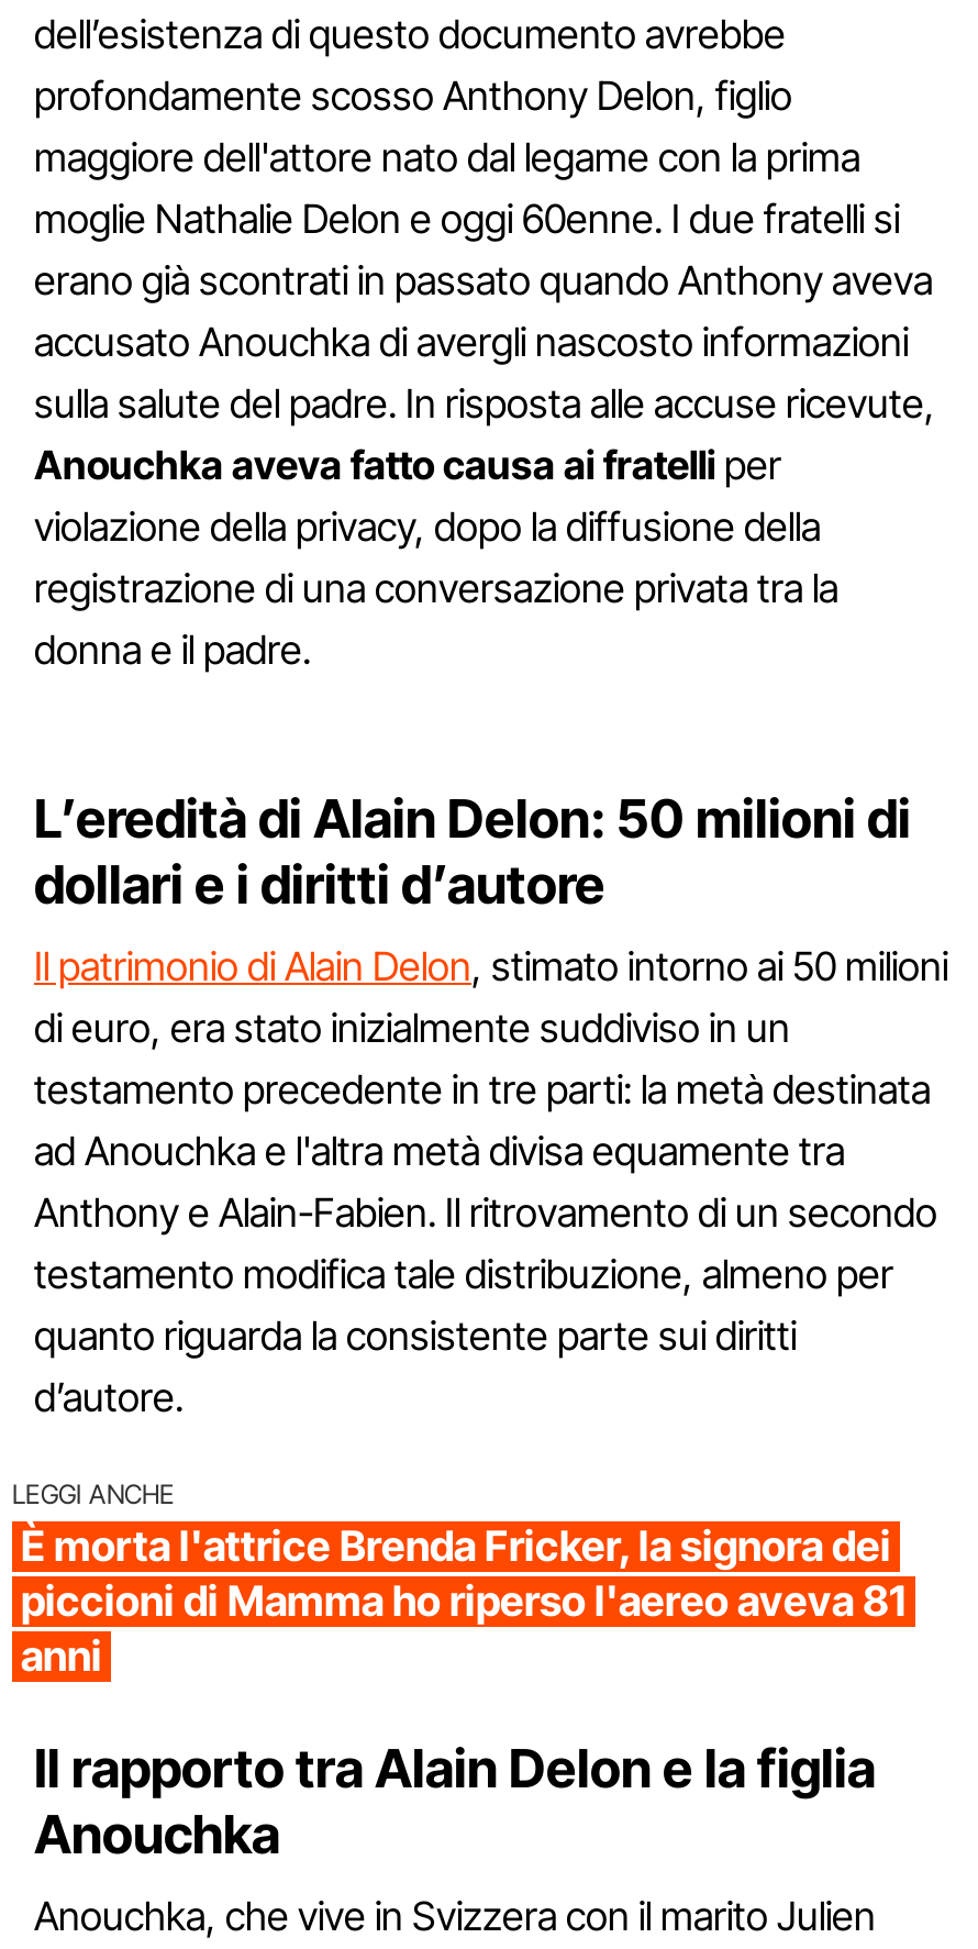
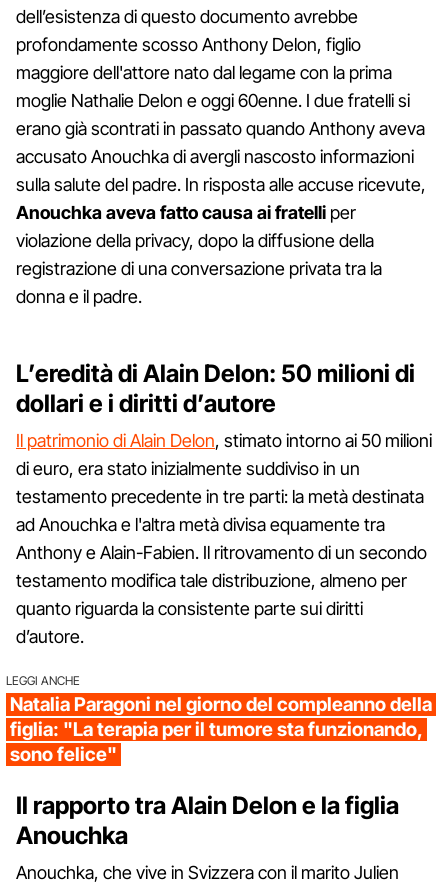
- È morta l'attrice Brenda Fricker, la signora dei
- piccioni di Mamma ho riperso l'aereo aveva 81
- anni
+ Natalia Paragoni nel giorno del compleanno della
+ figlia: "La terapia per il tumore sta funzionando,
+ sono felice"
